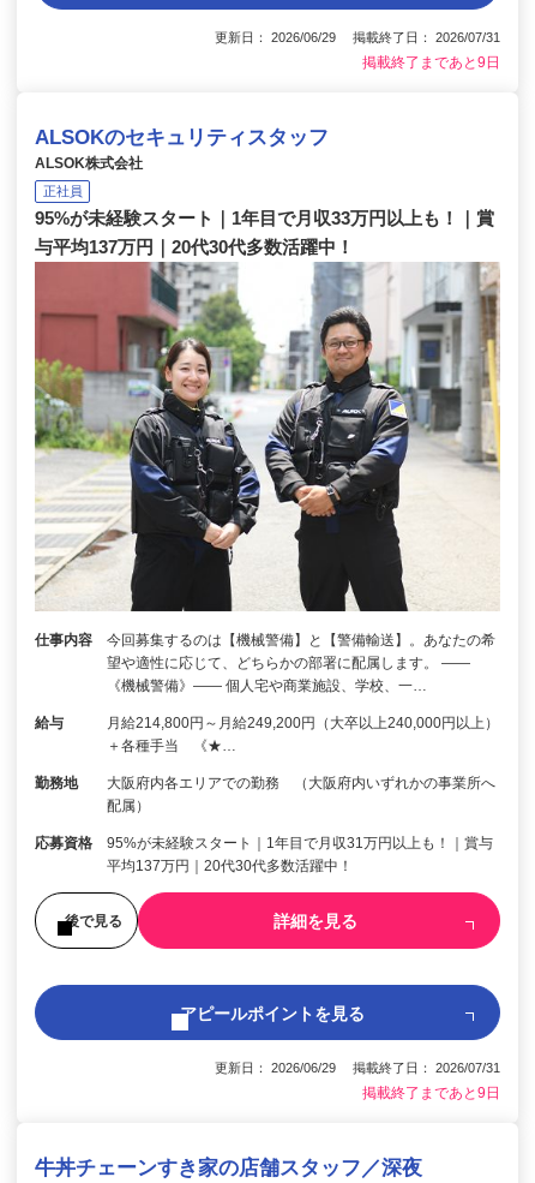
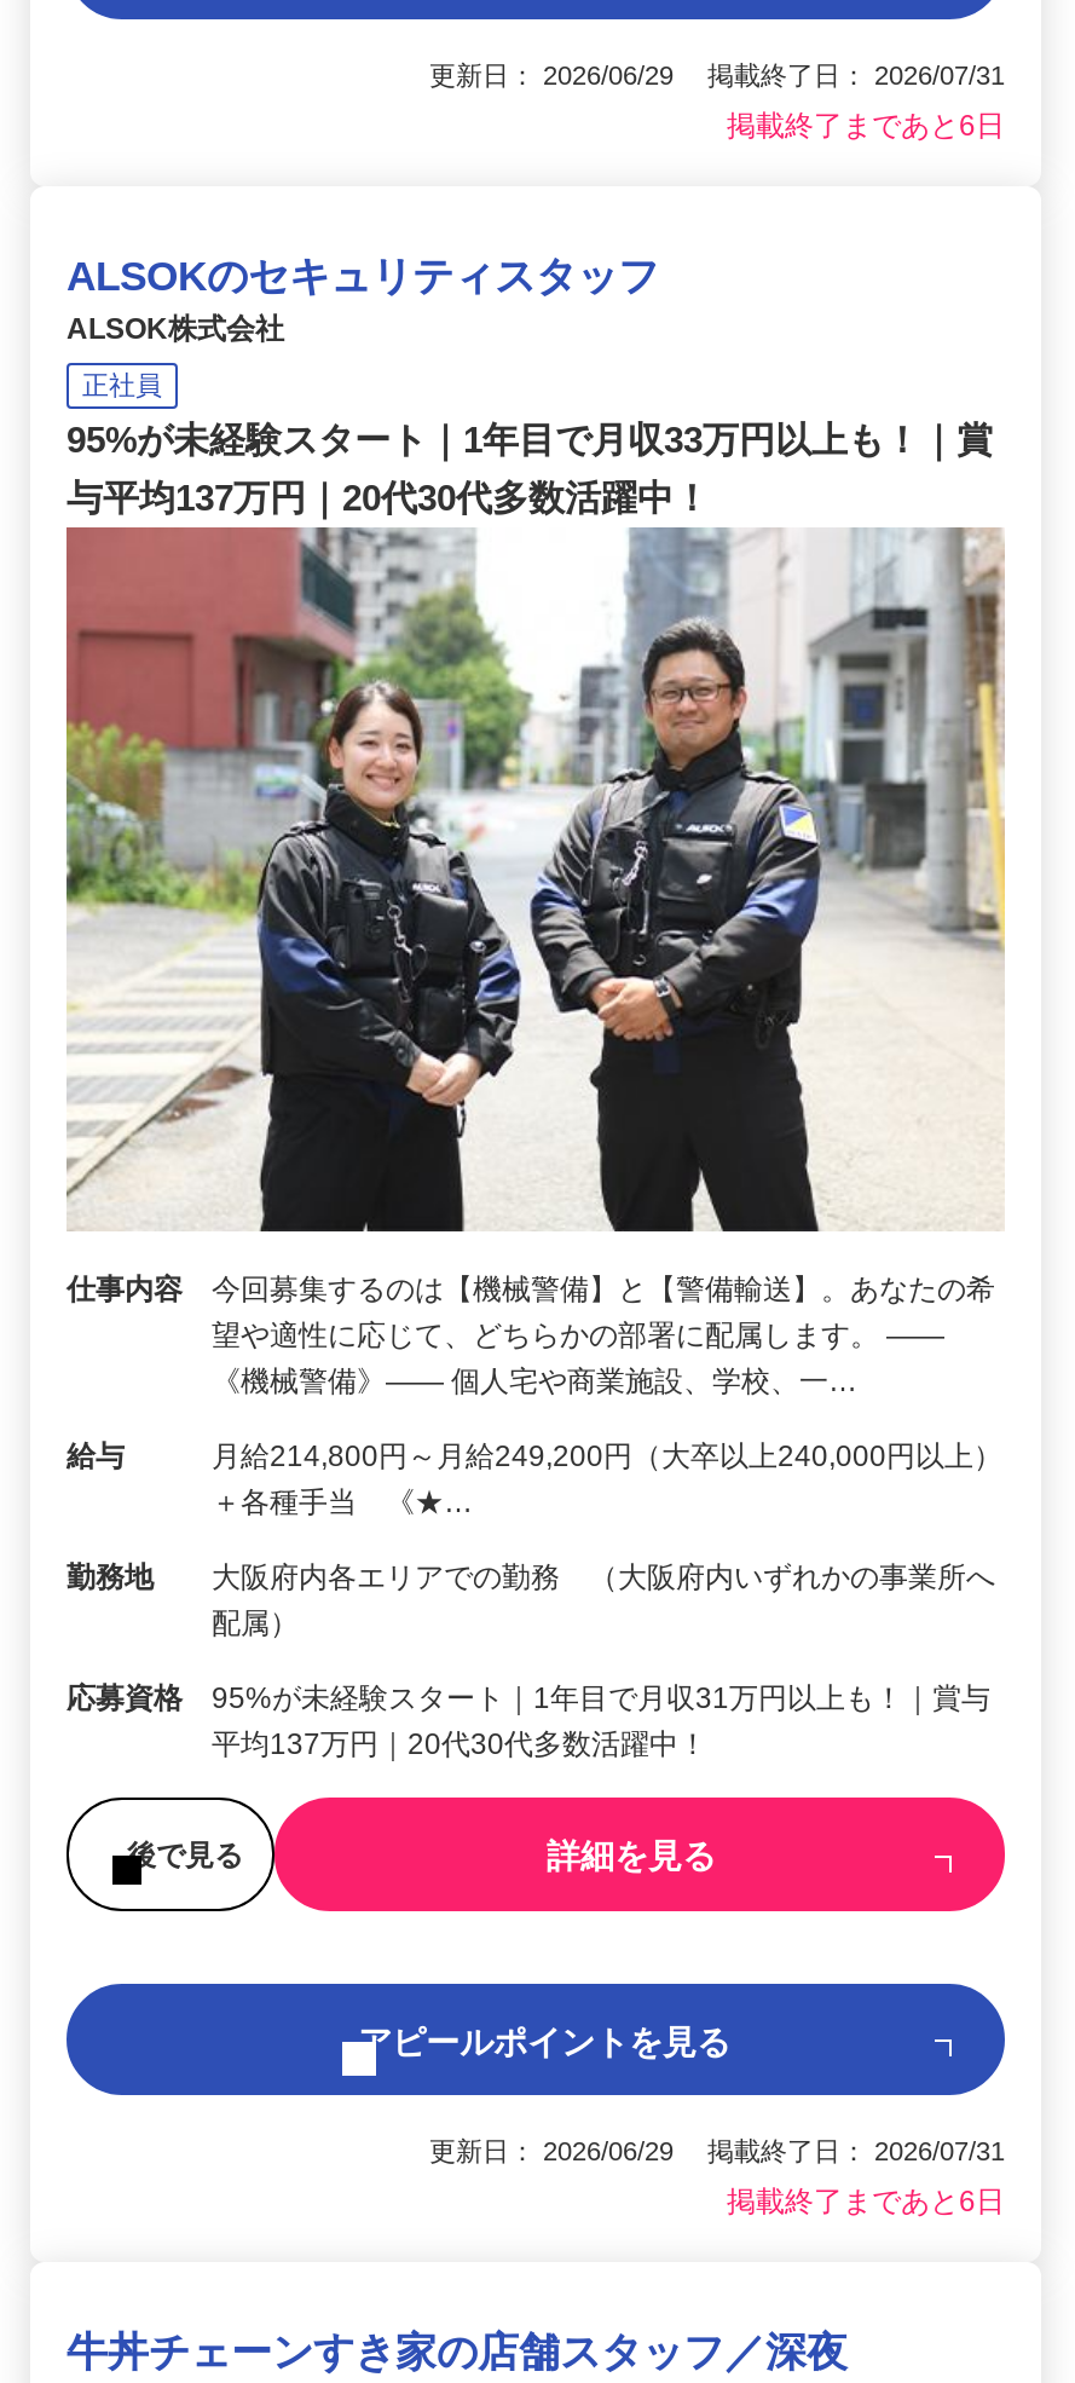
- 掲載終了まであと9日
+ 掲載終了まであと6日

- 掲載終了まであと9日
+ 掲載終了まであと6日
